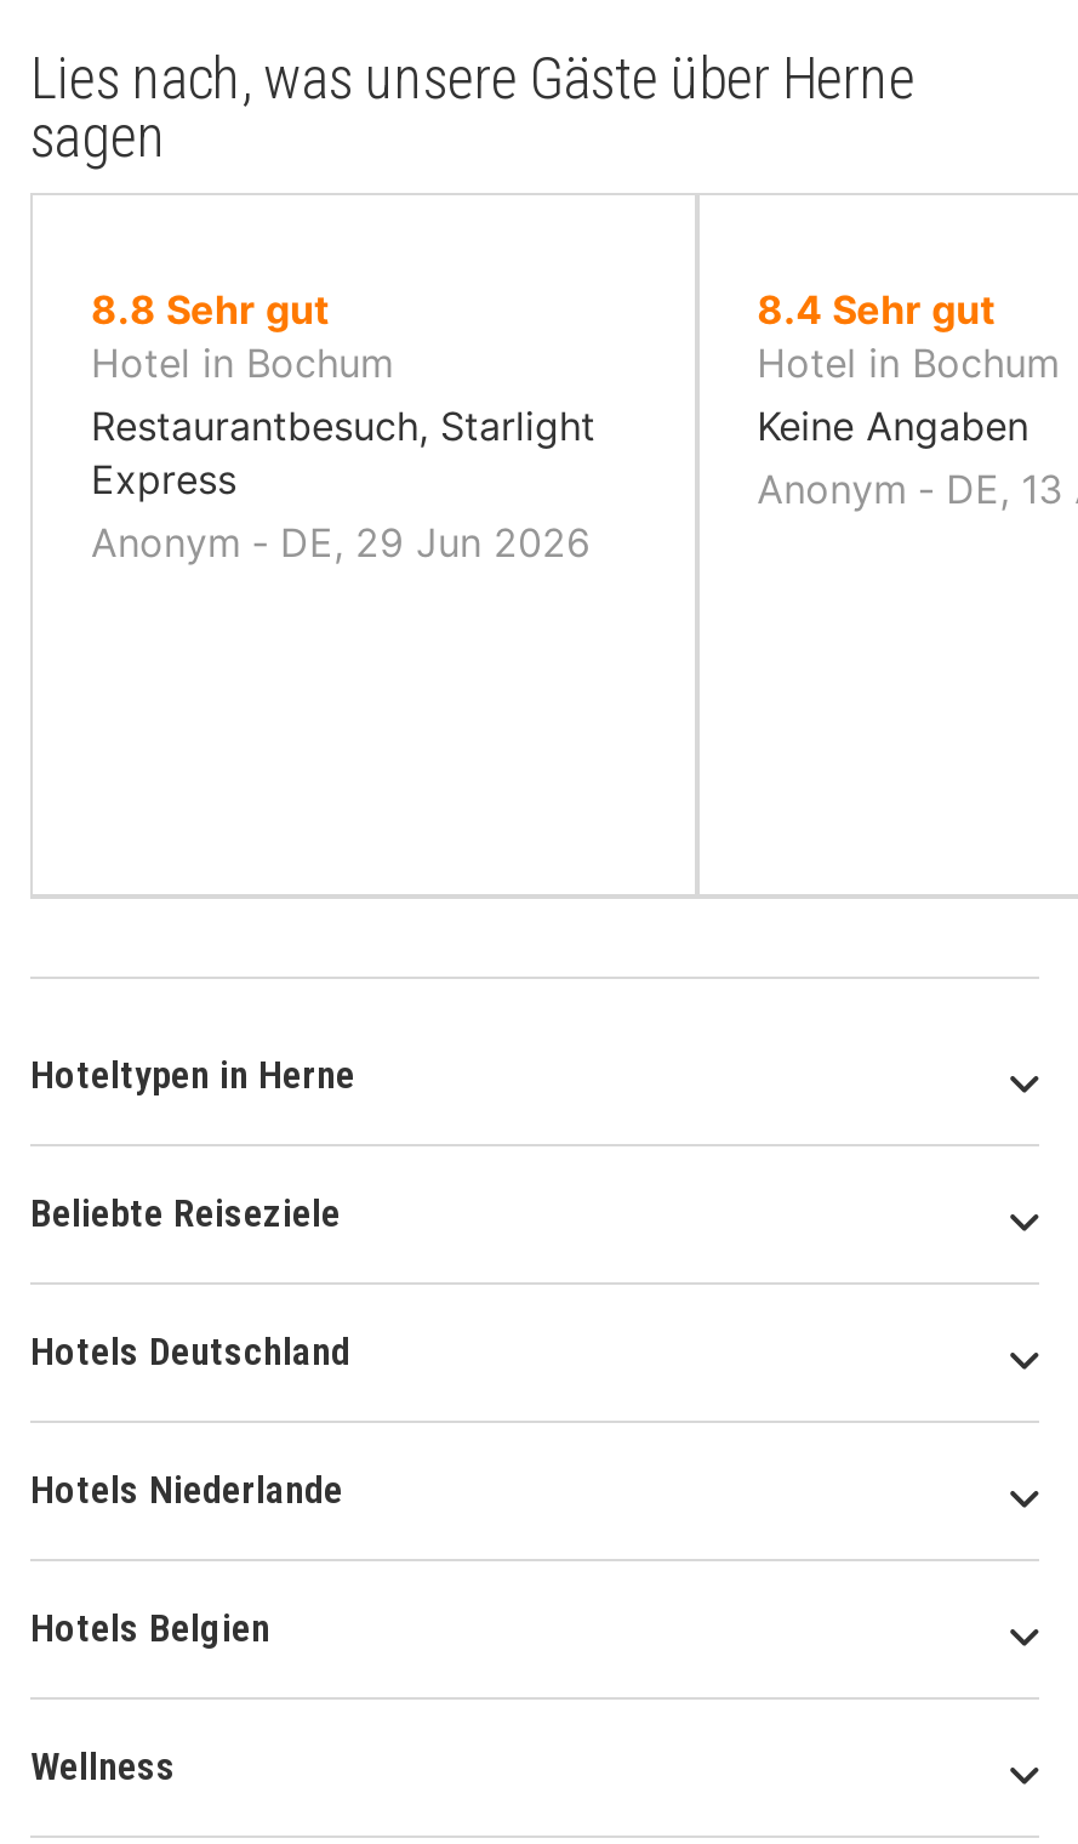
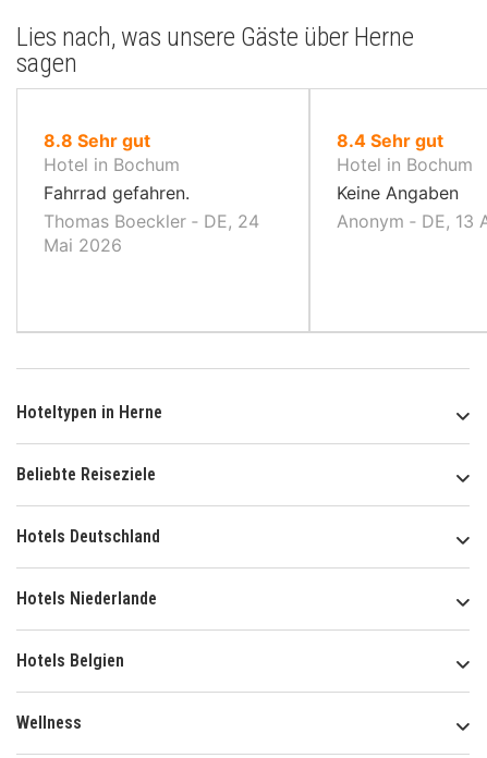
- Restaurantbesuch, Starlight
- Express
- Anonym ‐ DE, 29 Jun 2026
+ Fahrrad gefahren.
+ Thomas Boeckler ‐ DE, 24
+ Mai 2026
